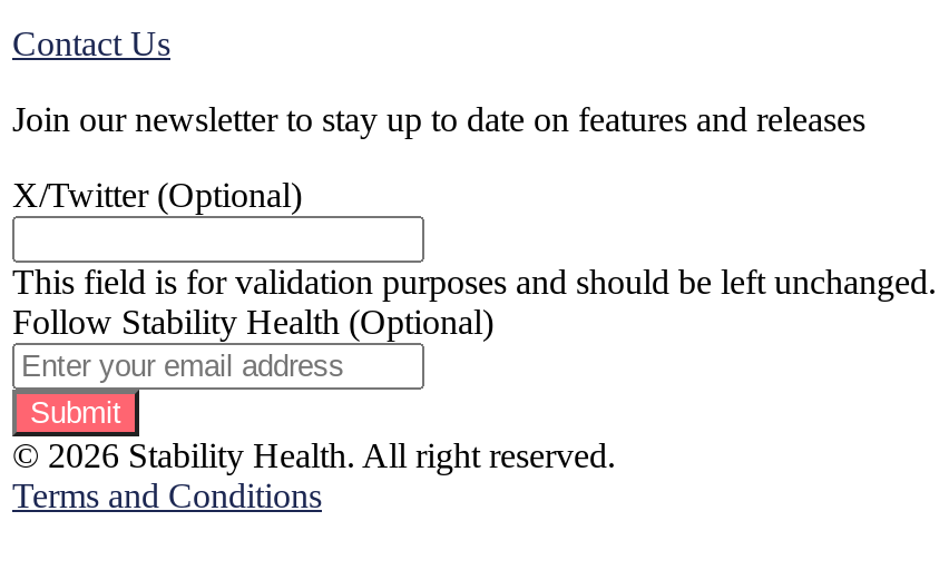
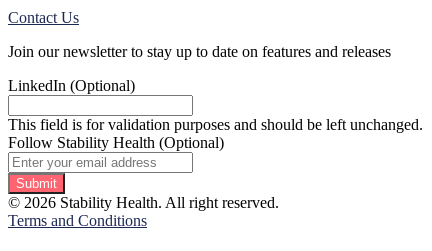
- X/Twitter (Optional)
+ LinkedIn (Optional)
